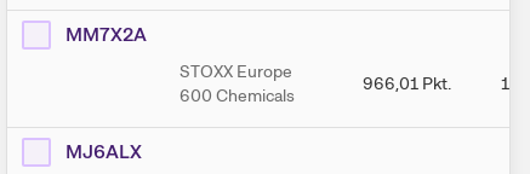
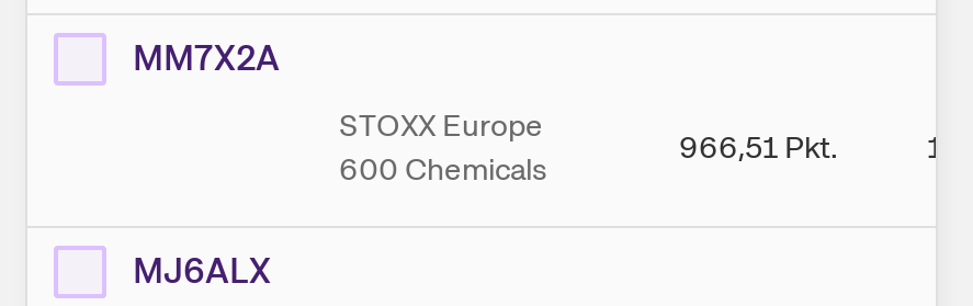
- 966,01 Pkt.
+ 966,51 Pkt.
